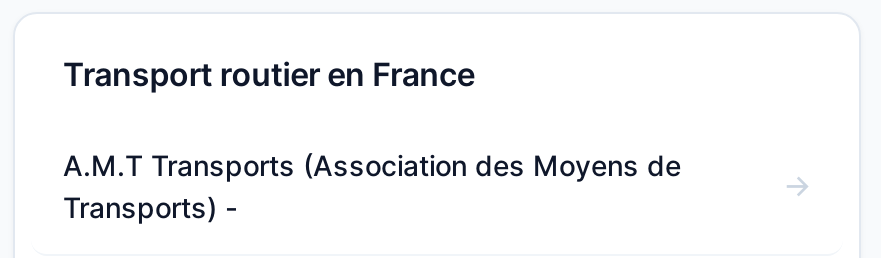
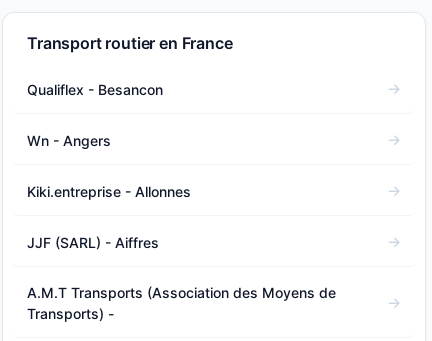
+ Qualiflex - Besancon
+ Wn - Angers
+ Kiki.entreprise - Allonnes
+ JJF (SARL) - Aiffres
